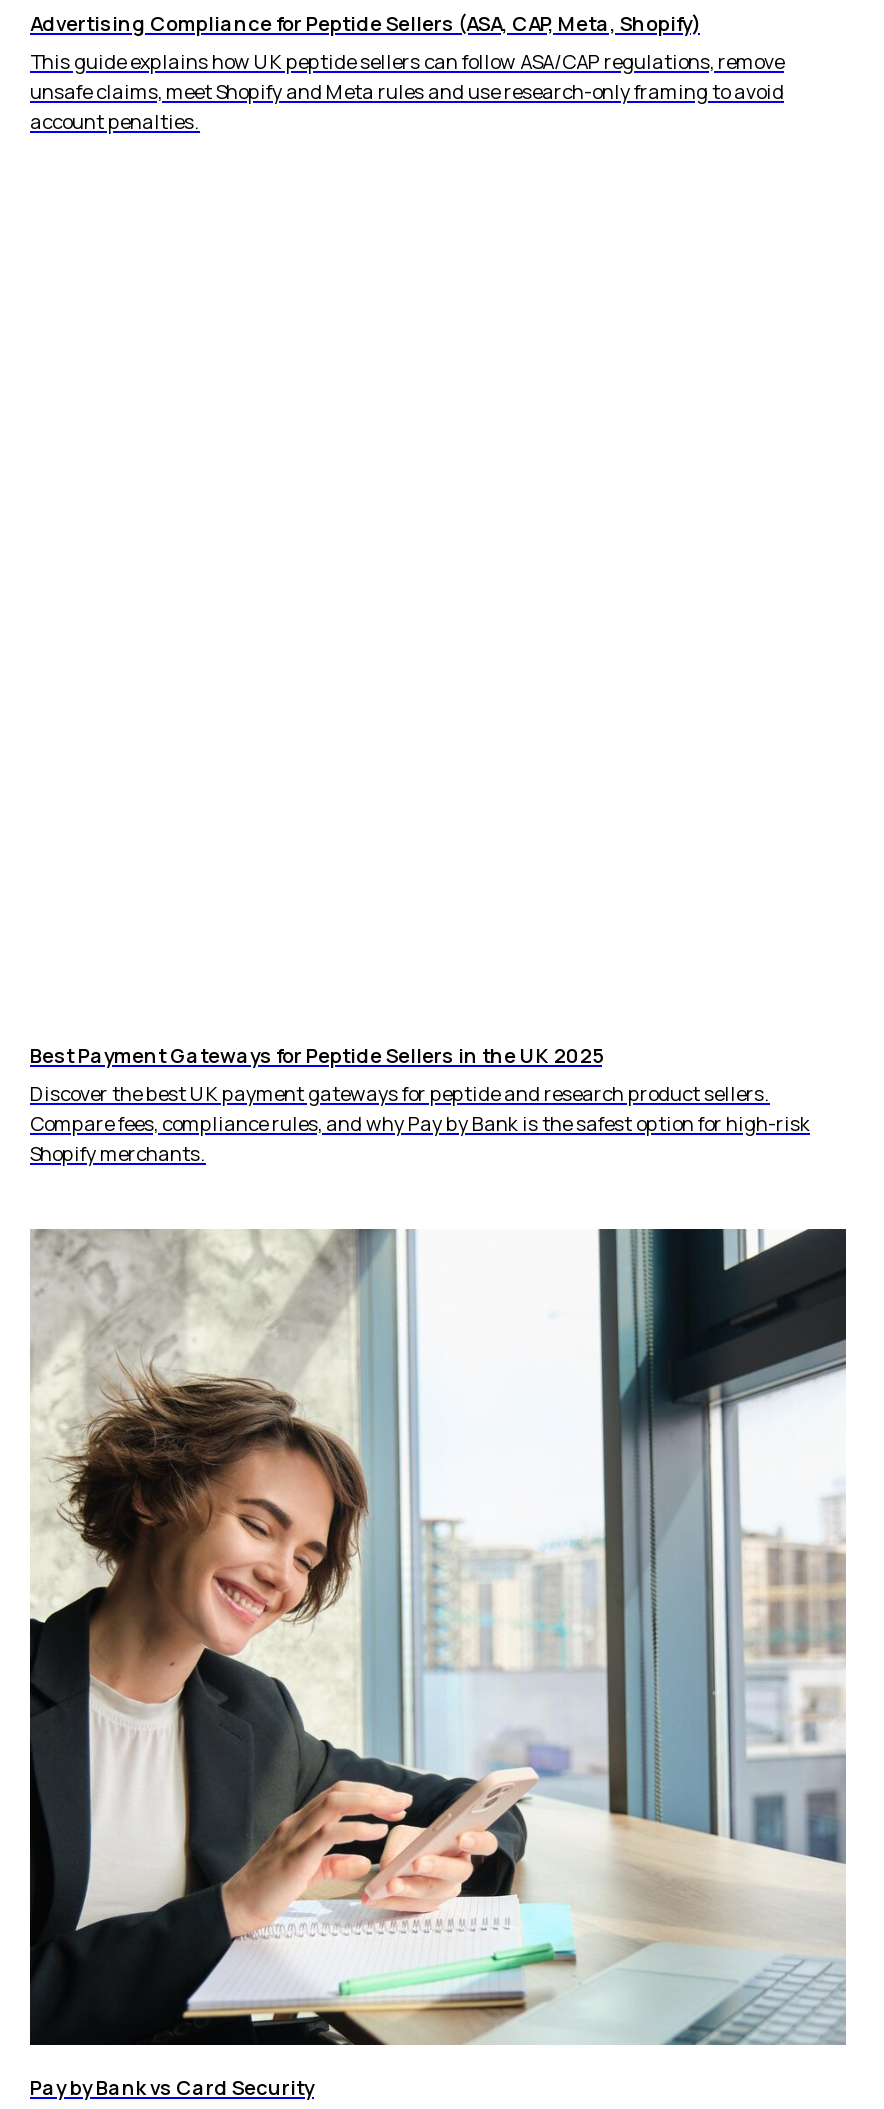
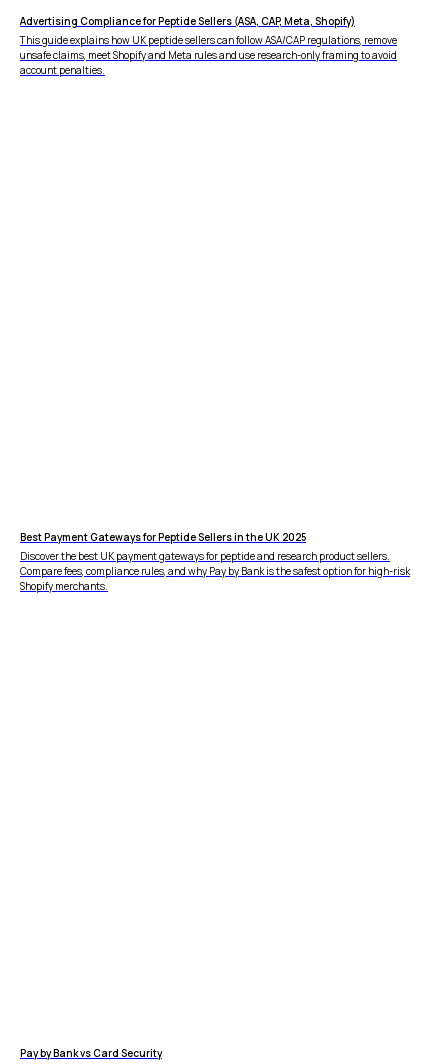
- [image]
